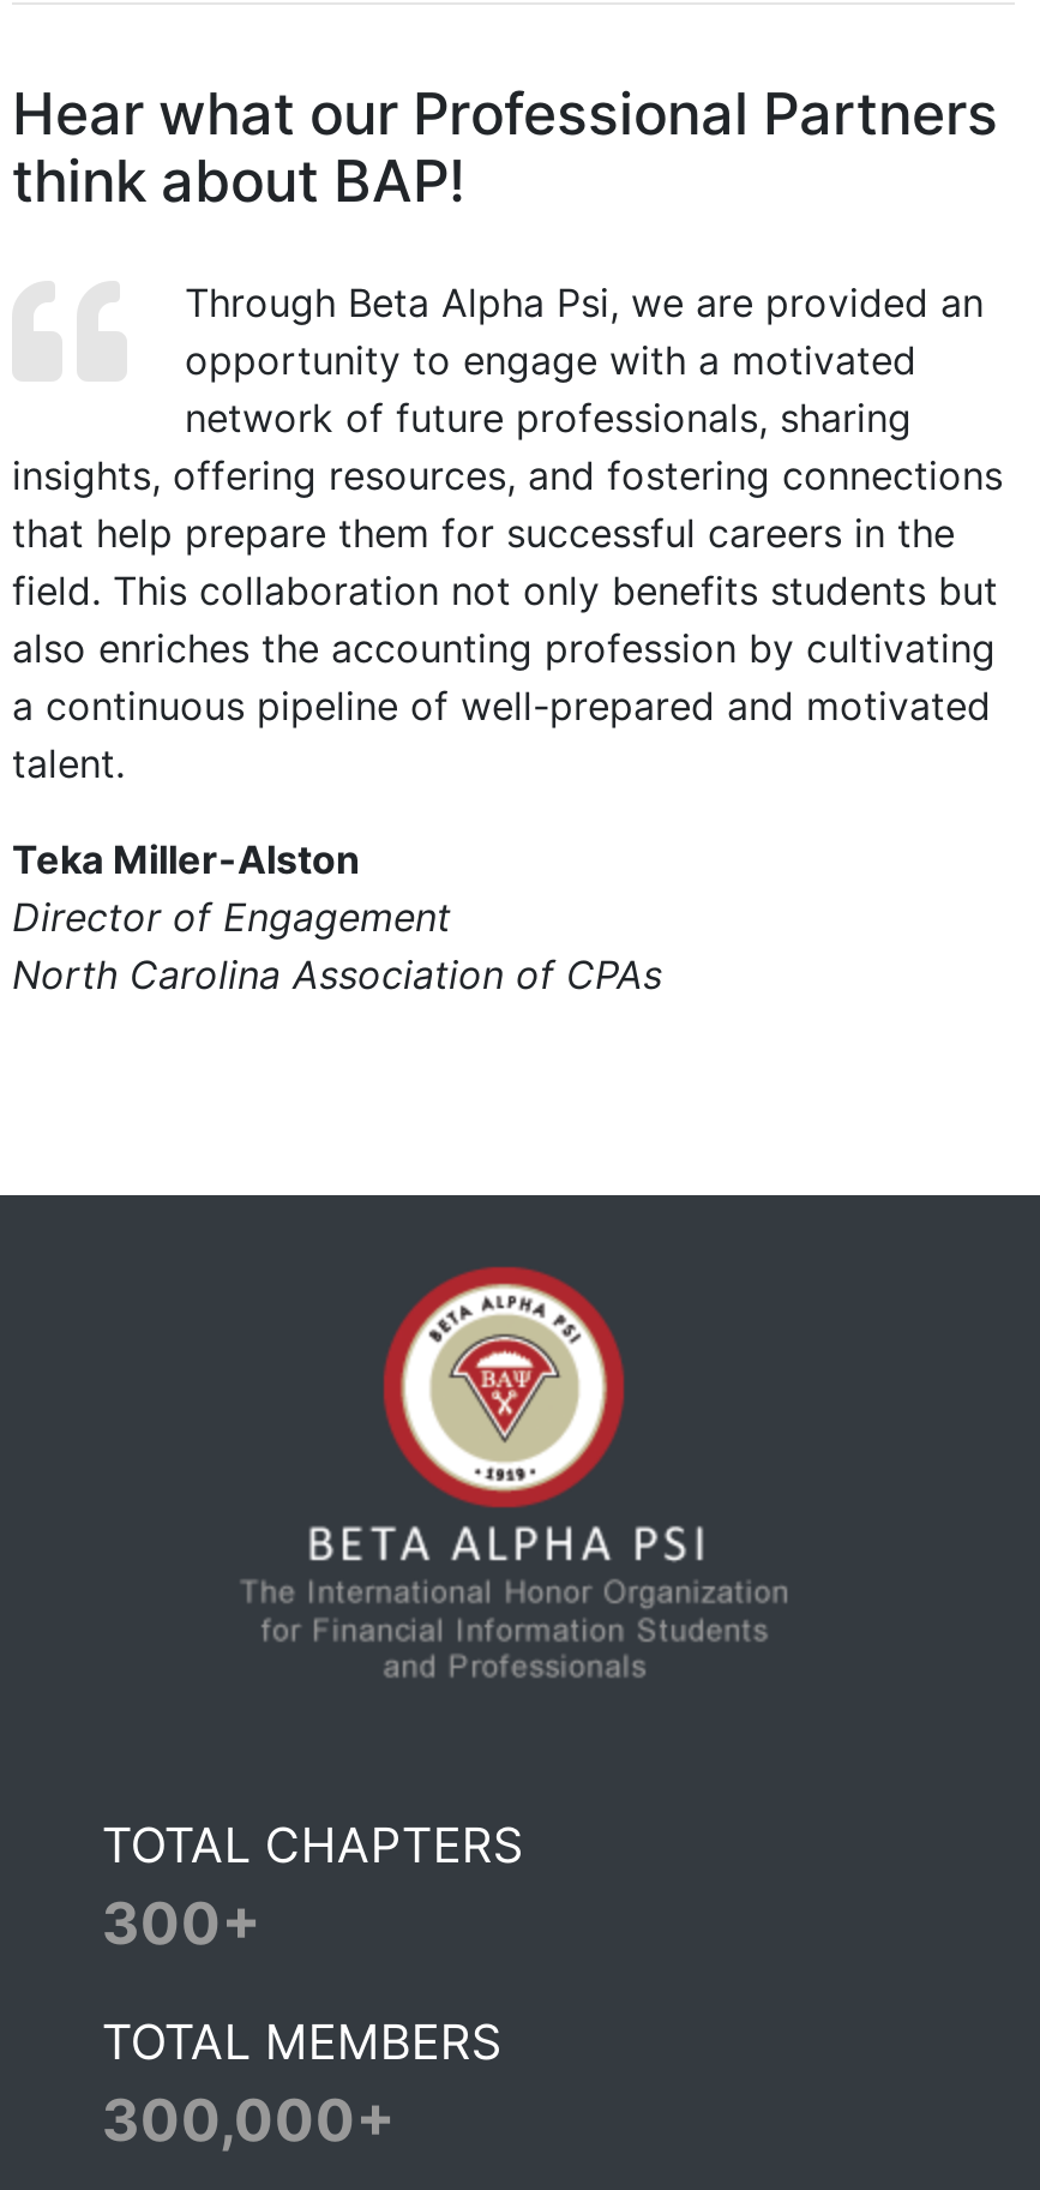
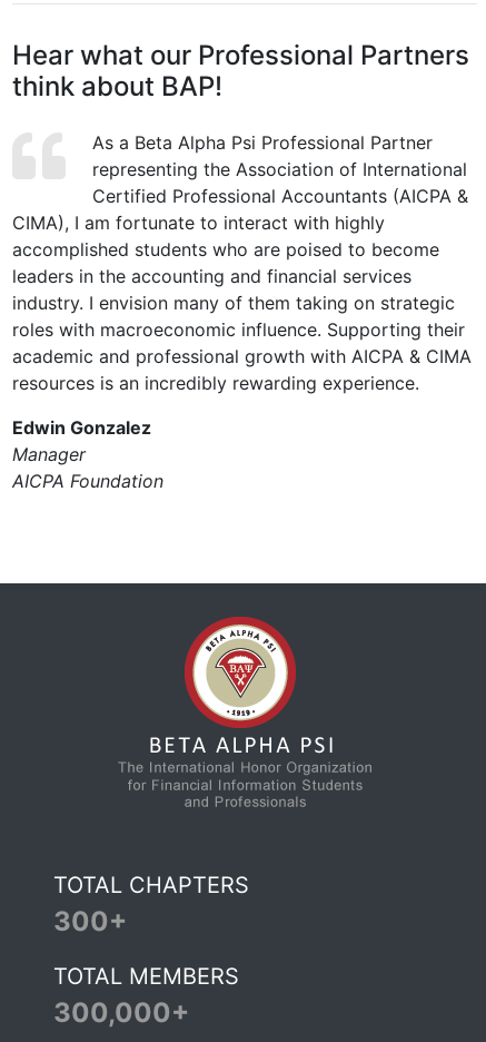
- Through Beta Alpha Psi, we are provided an
- opportunity to engage with a motivated
- network of future professionals, sharing
- insights, offering resources, and fostering connections
- that help prepare them for successful careers in the
- field. This collaboration not only benefits students but
- also enriches the accounting profession by cultivating
- a continuous pipeline of well-prepared and motivated
- talent.
+ As a Beta Alpha Psi Professional Partner
+ representing the Association of International
+ Certified Professional Accountants (AICPA &
+ CIMA), I am fortunate to interact with highly
+ accomplished students who are poised to become
+ leaders in the accounting and financial services
+ industry. I envision many of them taking on strategic
+ roles with macroeconomic influence. Supporting their
+ academic and professional growth with AICPA & CIMA
+ resources is an incredibly rewarding experience.

- Teka Miller-Alston
- Director of Engagement
- North Carolina Association of CPAs
+ Edwin Gonzalez
+ Manager
+ AICPA Foundation
